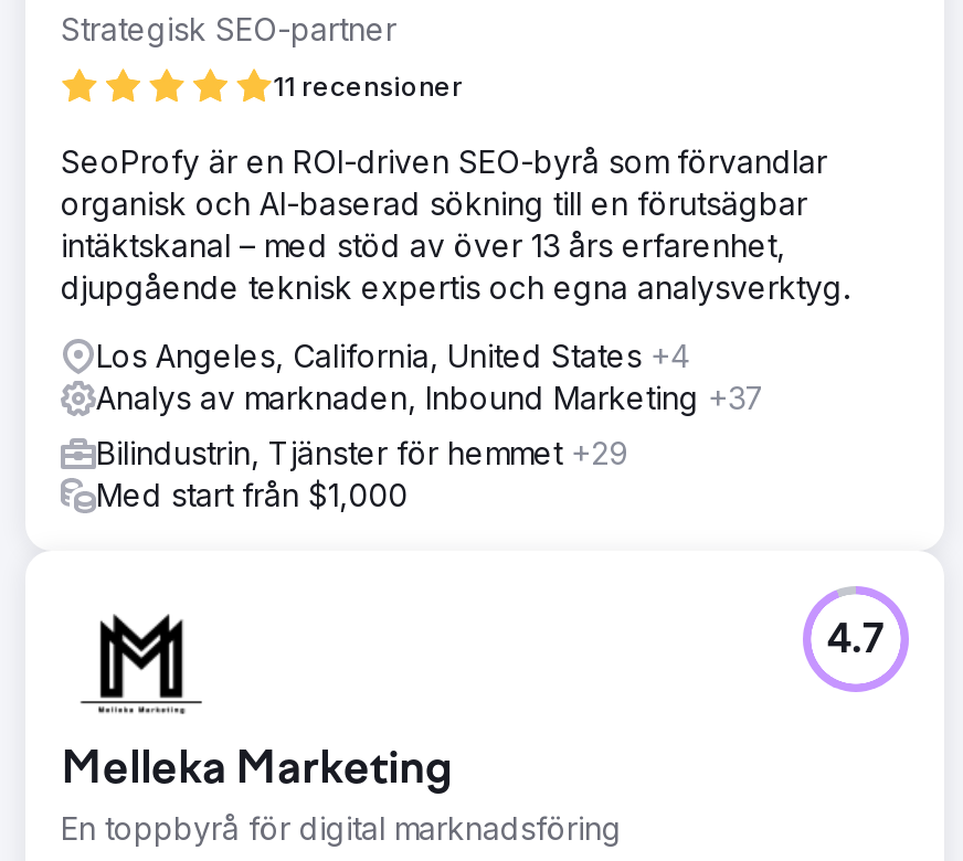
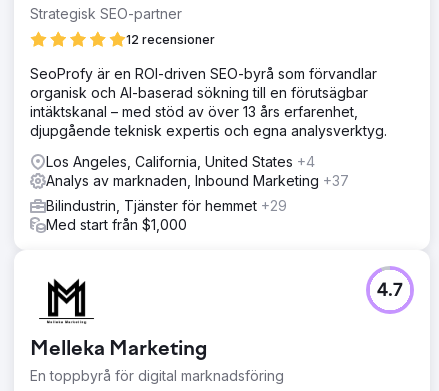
- 11 recensioner
+ 12 recensioner
